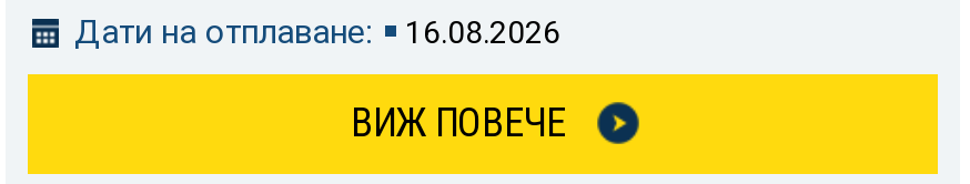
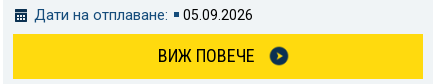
- Дати на отплаване: 16.08.2026
+ Дати на отплаване: 05.09.2026
